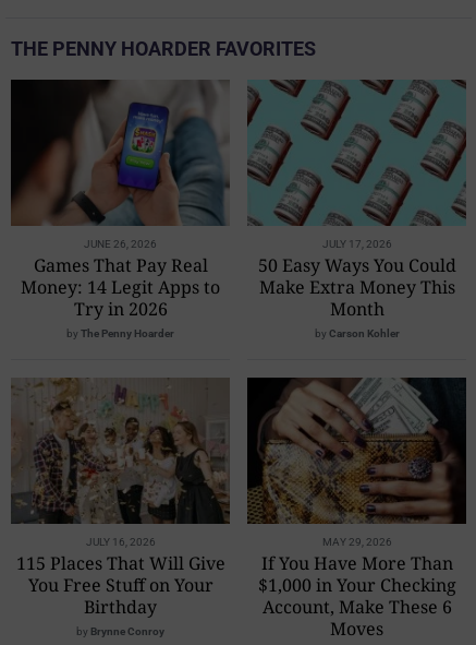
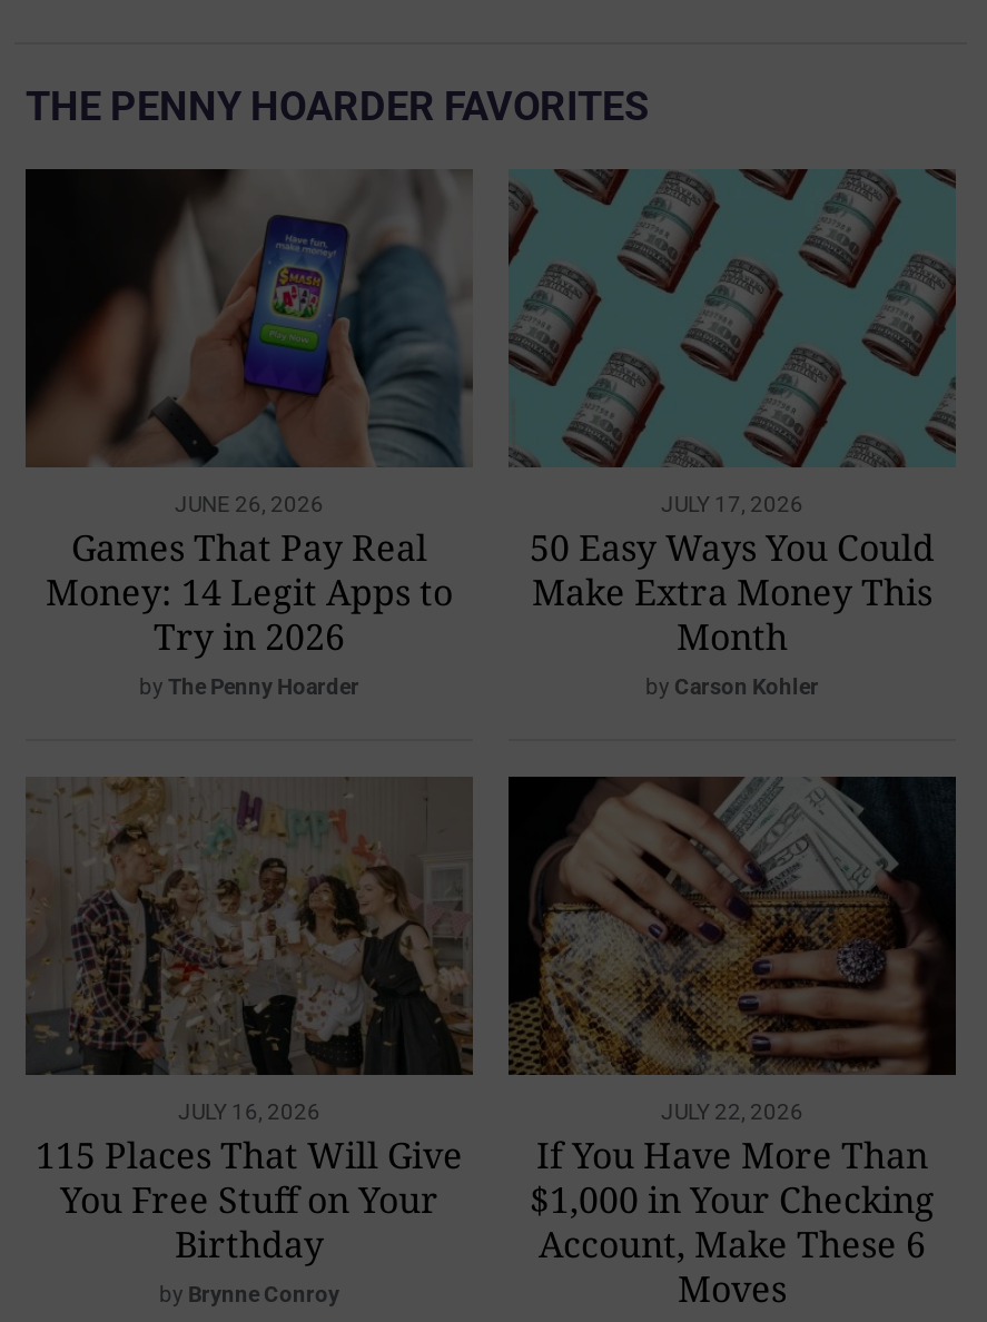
- MAY 29, 2026
+ JULY 22, 2026
